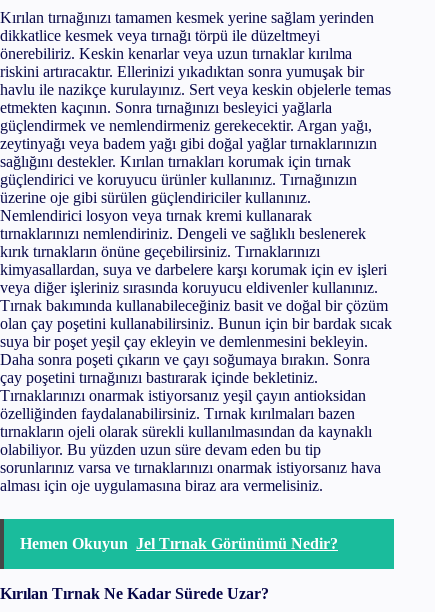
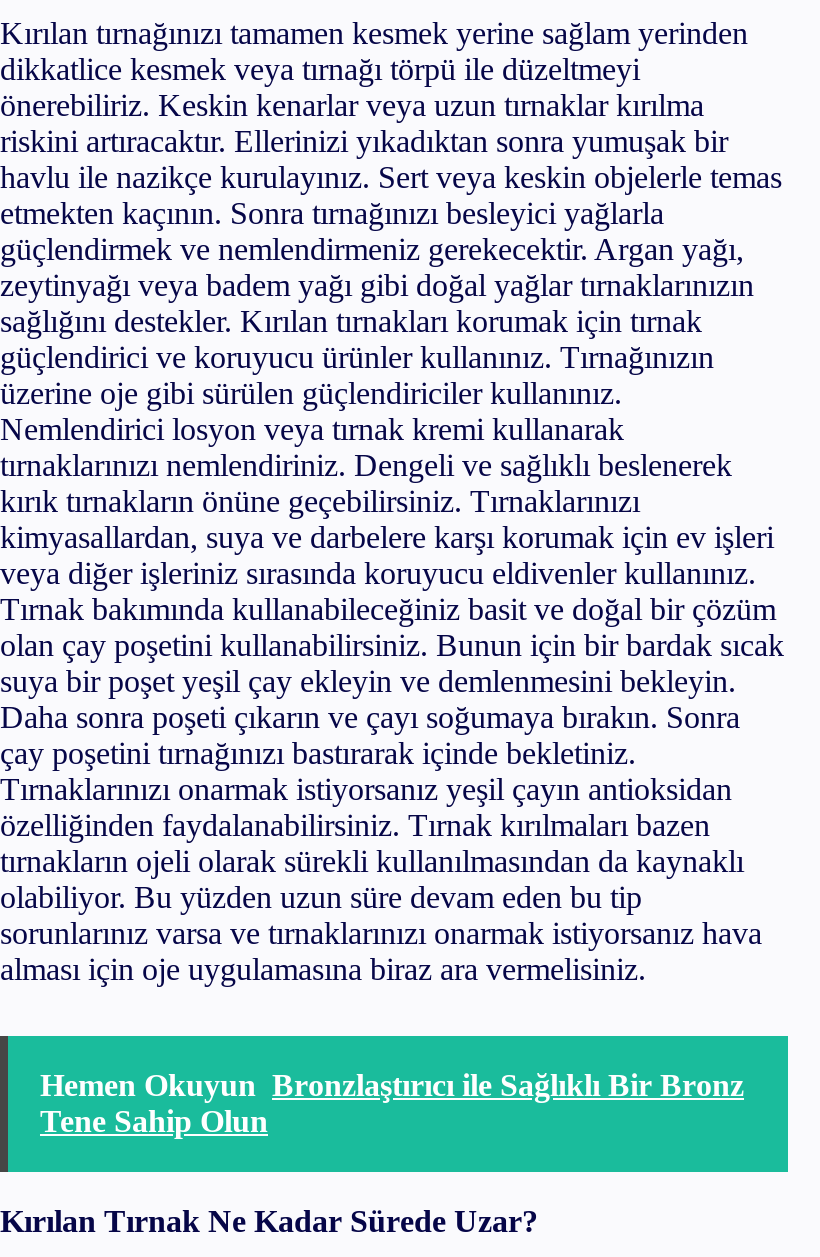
- Hemen Okuyun Jel Tırnak Görünümü Nedir?
+ Hemen Okuyun Bronzlaştırıcı ile Sağlıklı Bir Bronz
+ Tene Sahip Olun
